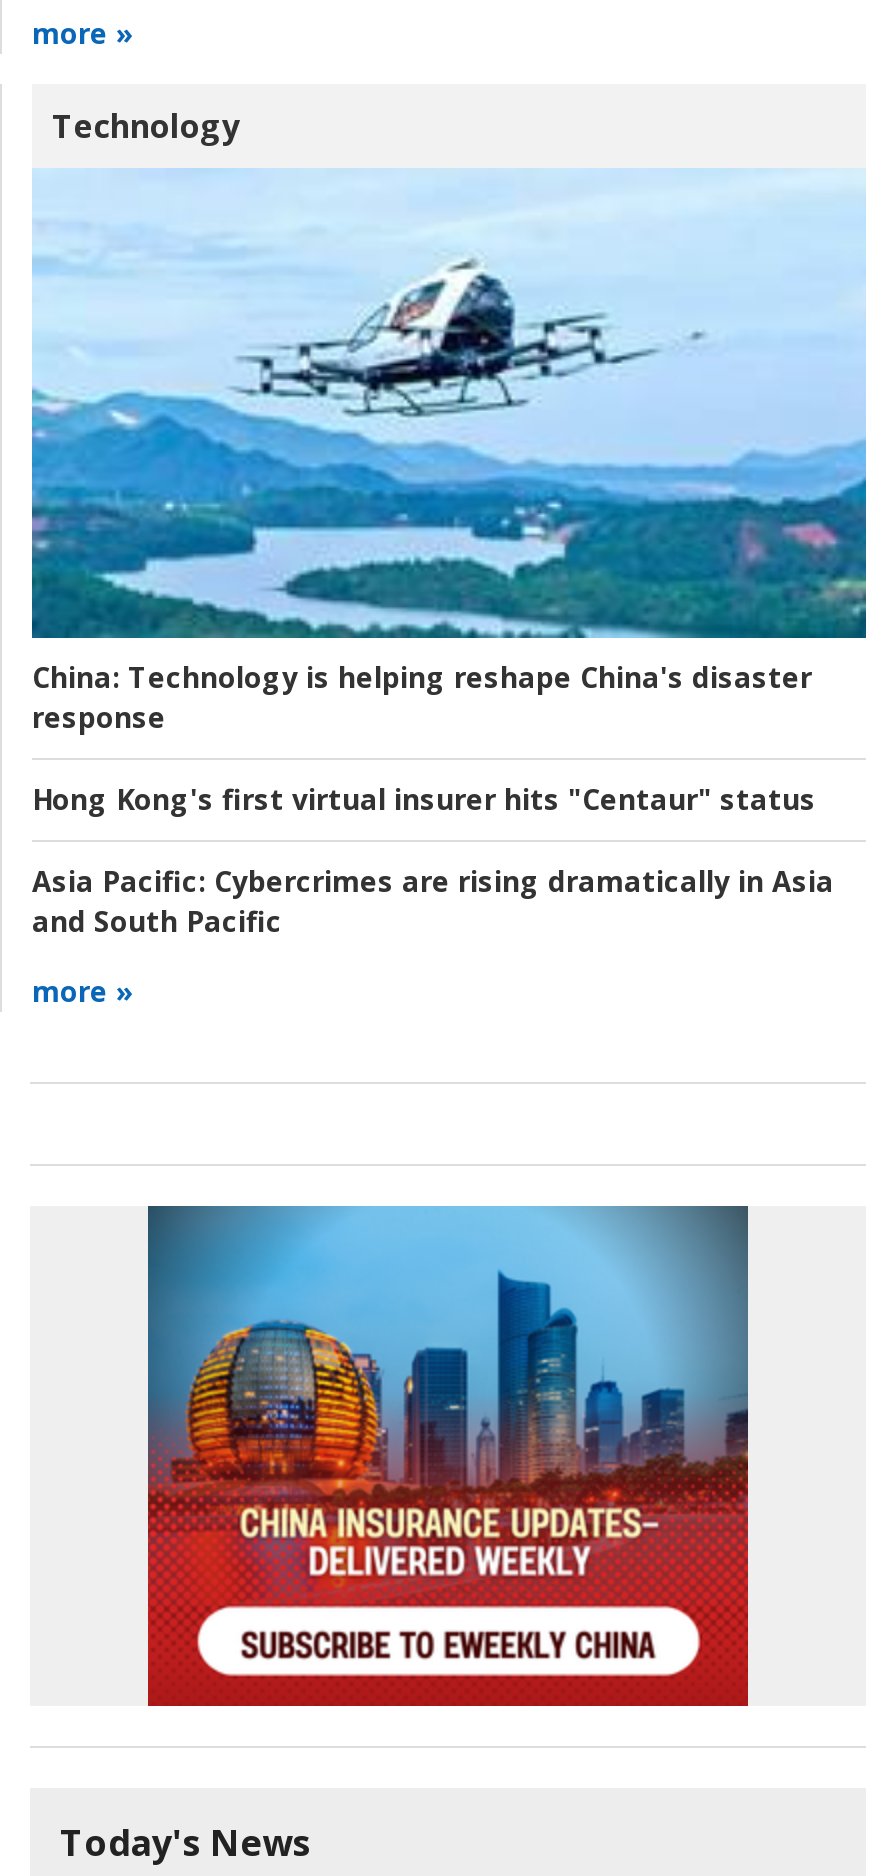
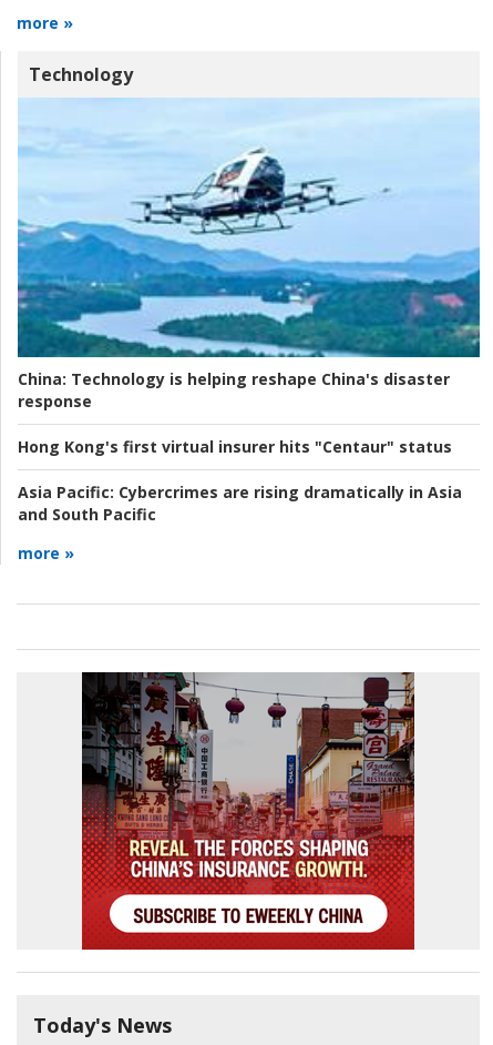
- [image]
+ [image]
